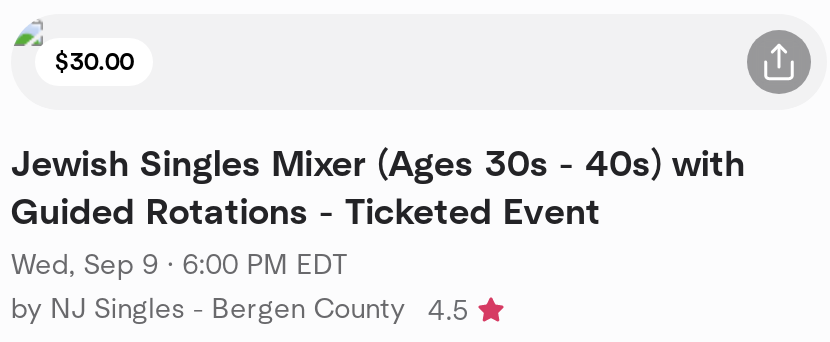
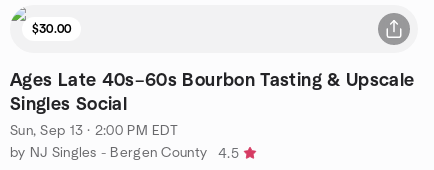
- Jewish Singles Mixer (Ages 30s - 40s) with
- Guided Rotations - Ticketed Event
+ Ages Late 40s–60s Bourbon Tasting & Upscale
+ Singles Social

- Wed, Sep 9 · 6:00 PM EDT
+ Sun, Sep 13 · 2:00 PM EDT
